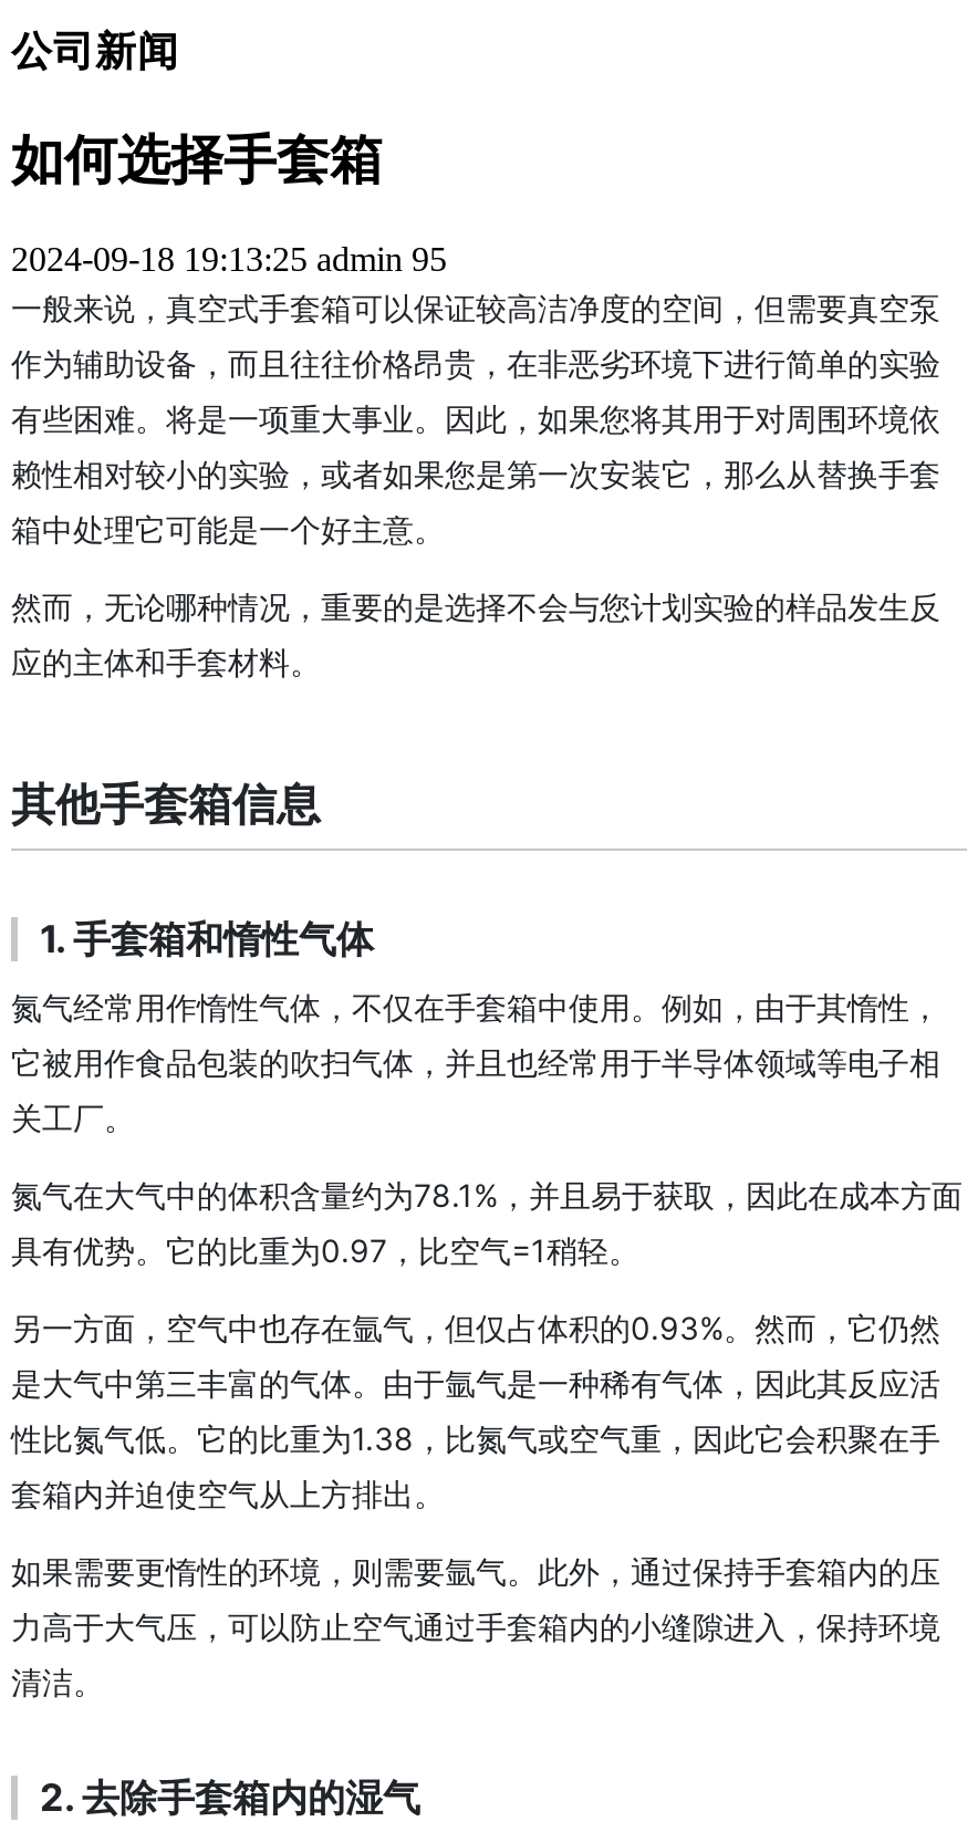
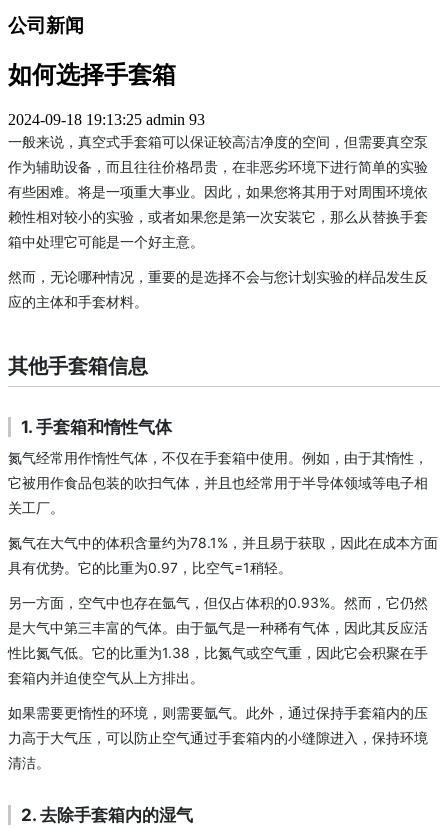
- 2024-09-18 19:13:25 admin 95
+ 2024-09-18 19:13:25 admin 93
